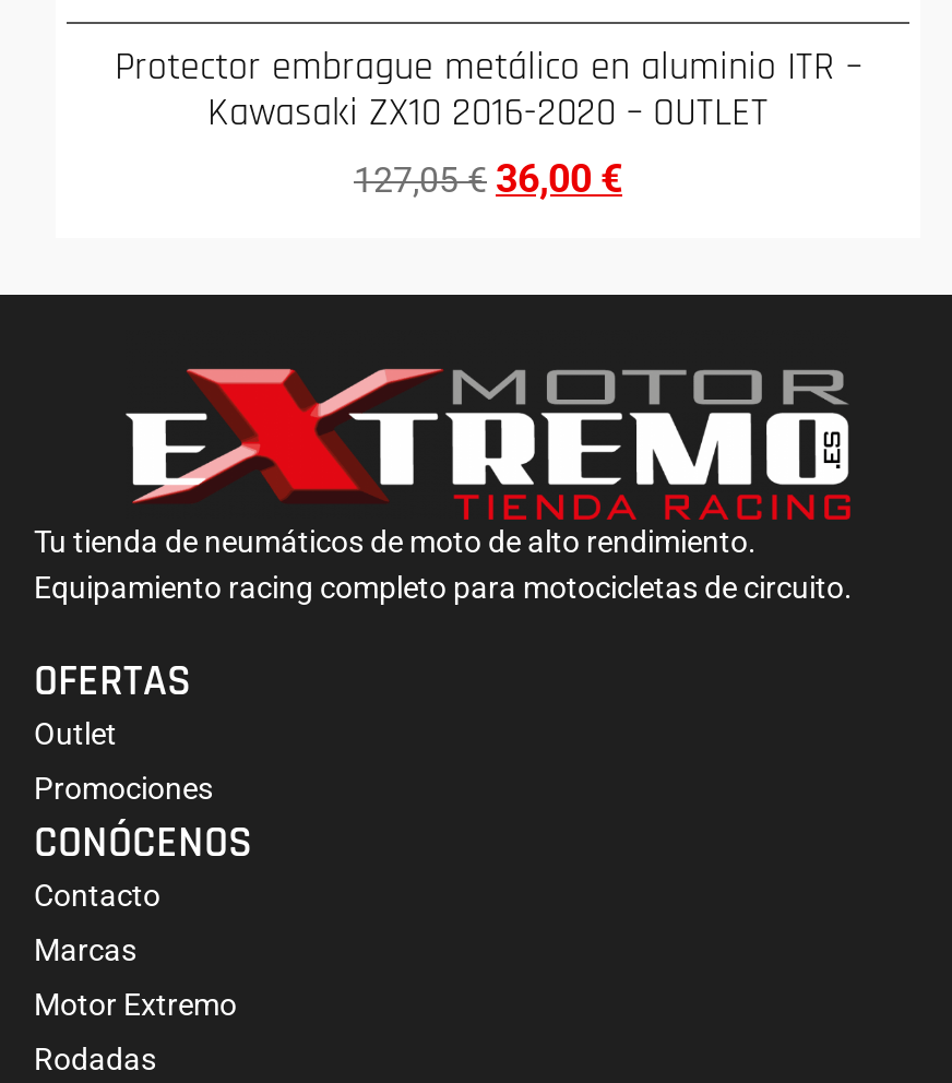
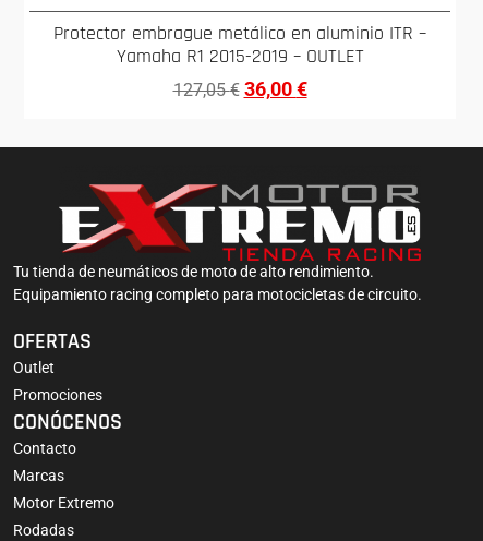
- Kawasaki ZX10 2016-2020 – OUTLET
+ Yamaha R1 2015-2019 – OUTLET
